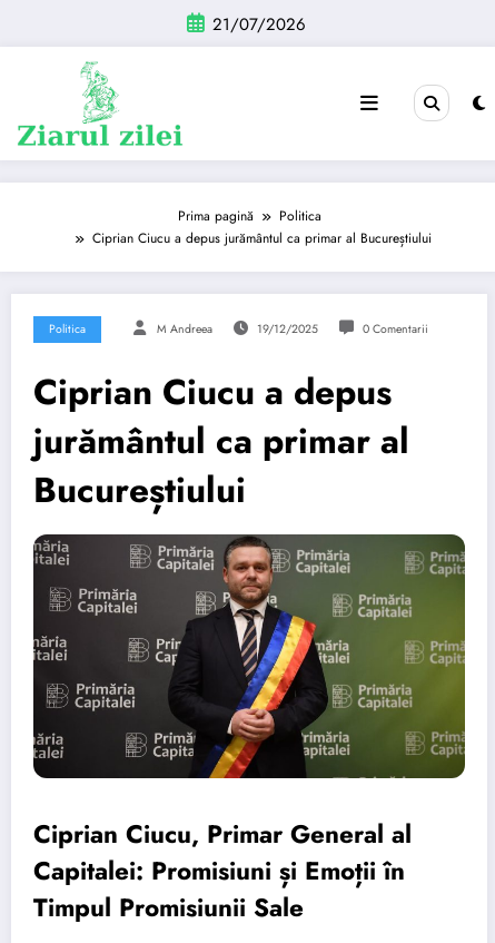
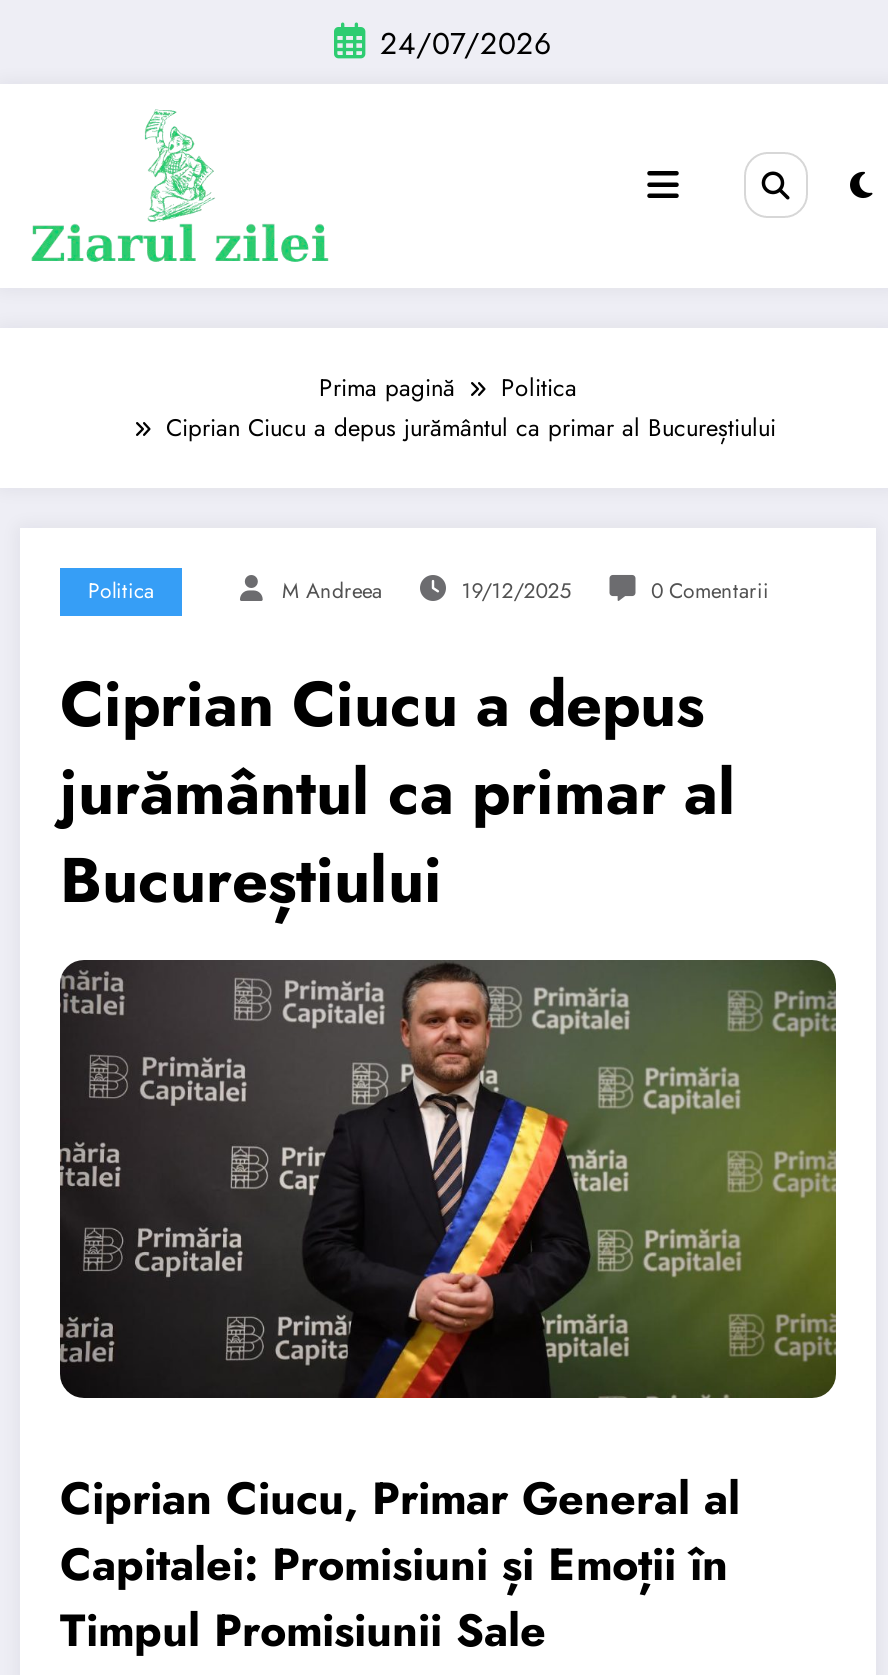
- 21/07/2026
+ 24/07/2026
